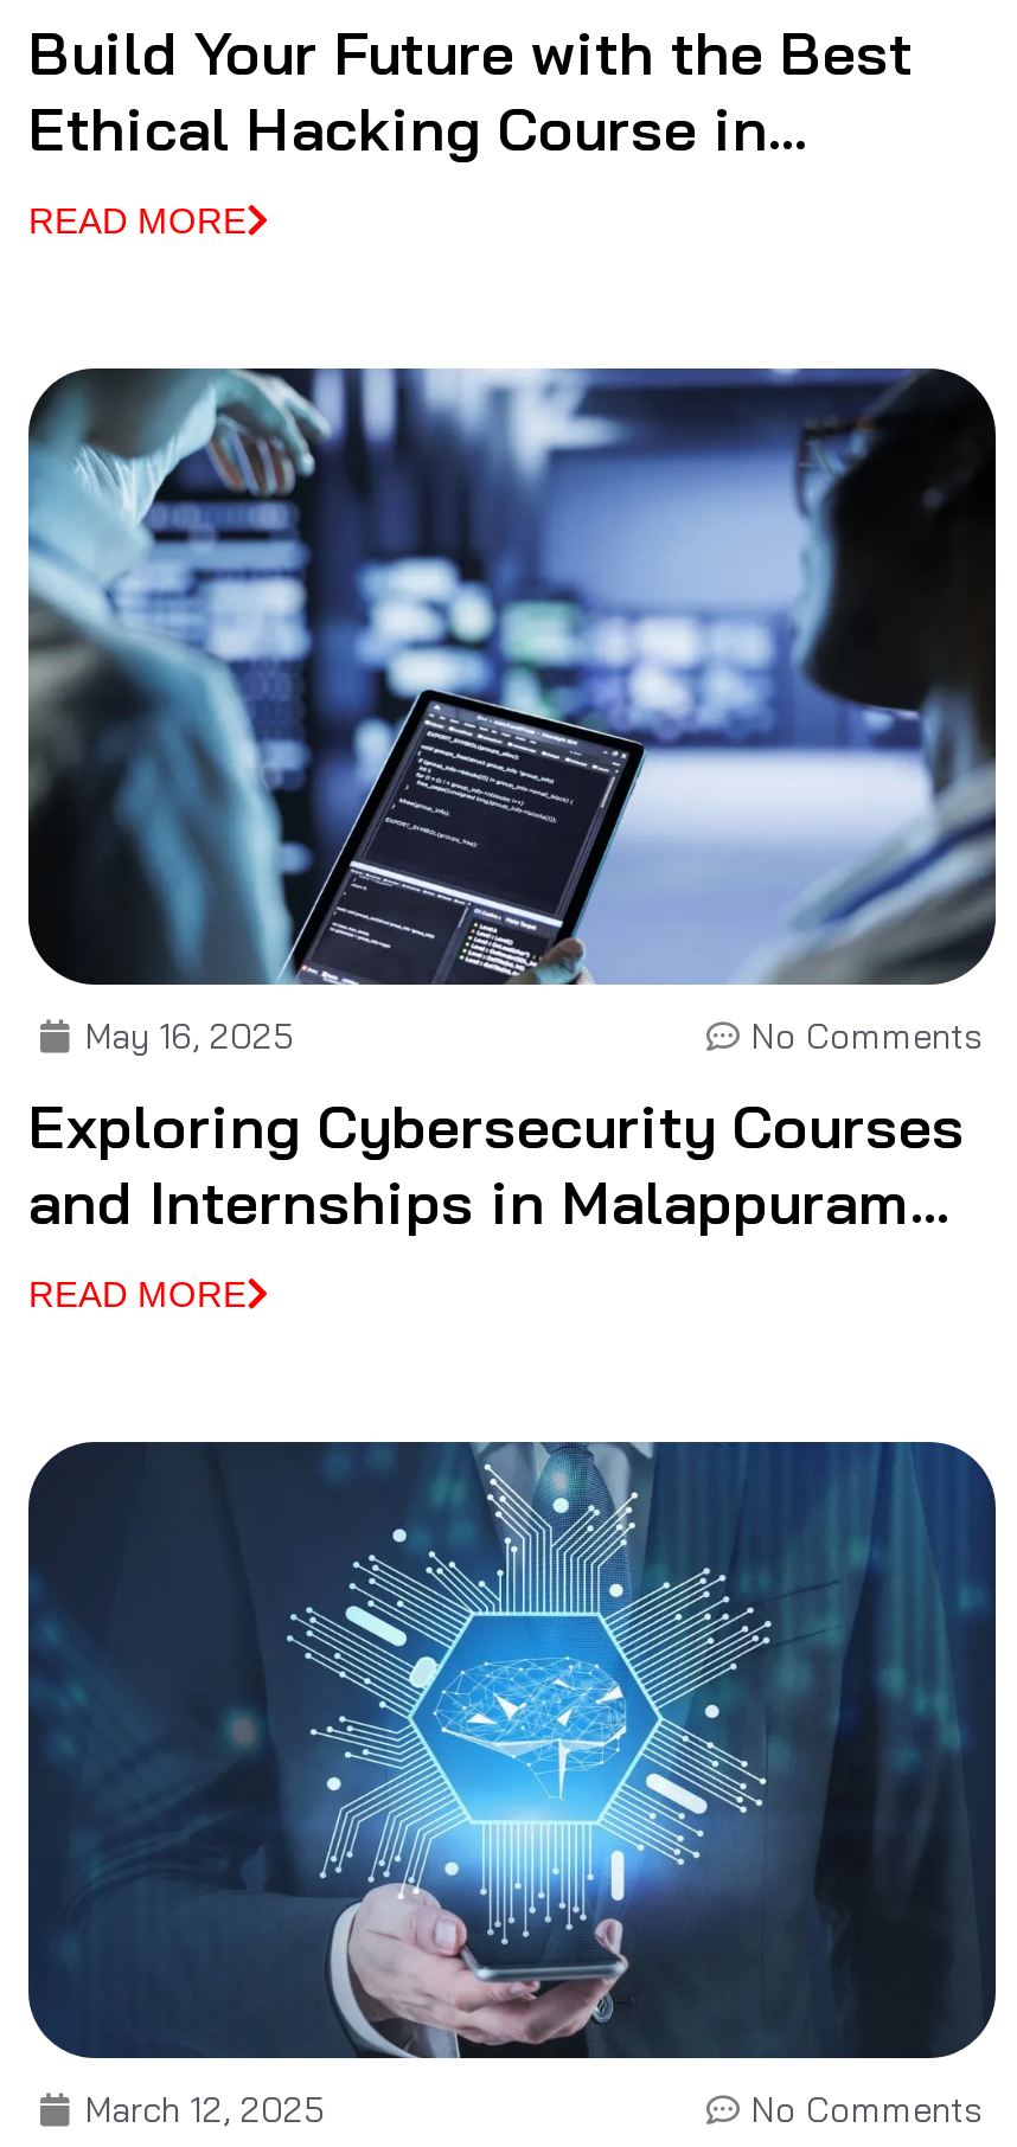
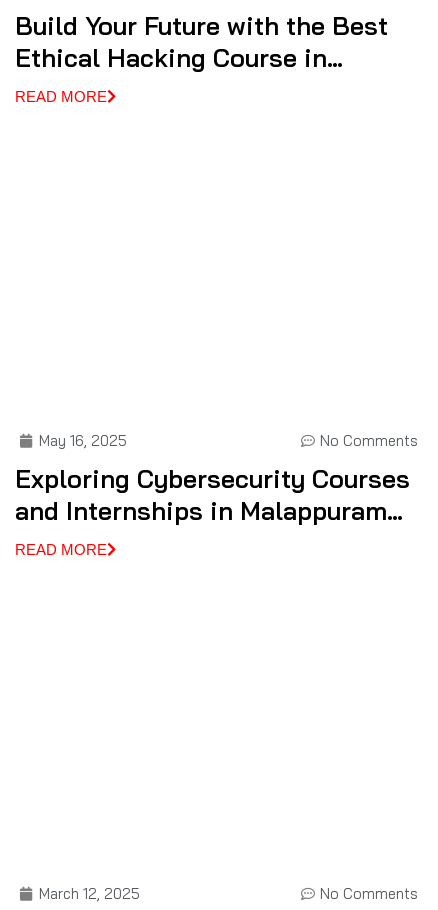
- [image]

- [image]
